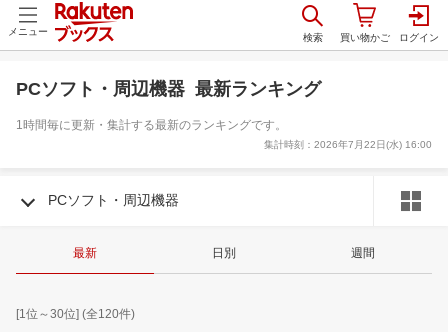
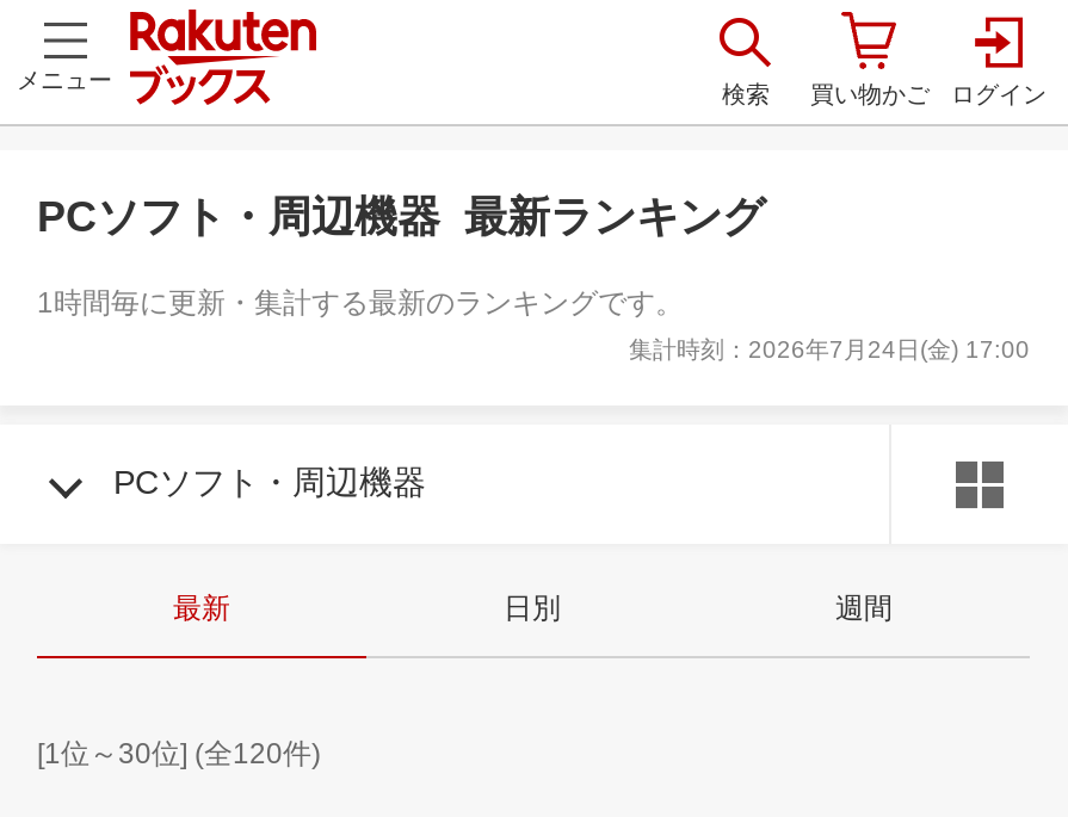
- 集計時刻：2026年7月22日(水) 16:00
+ 集計時刻：2026年7月24日(金) 17:00
